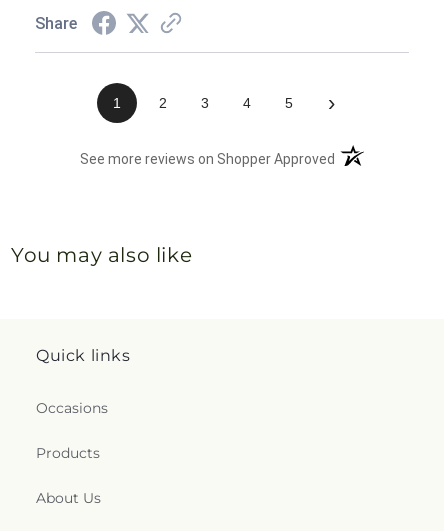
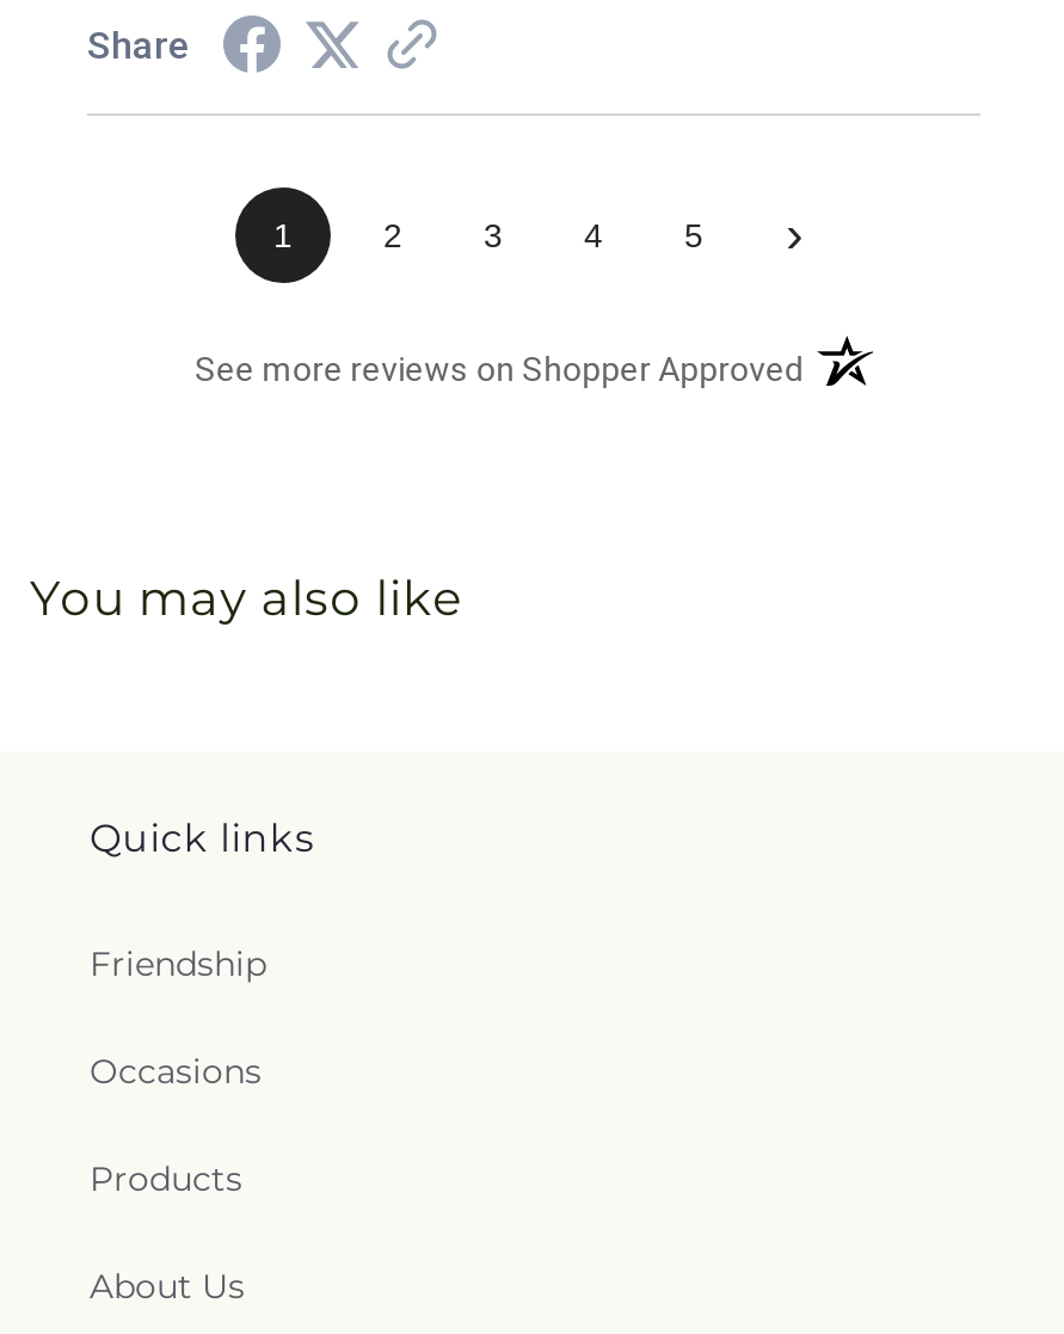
+ Friendship
